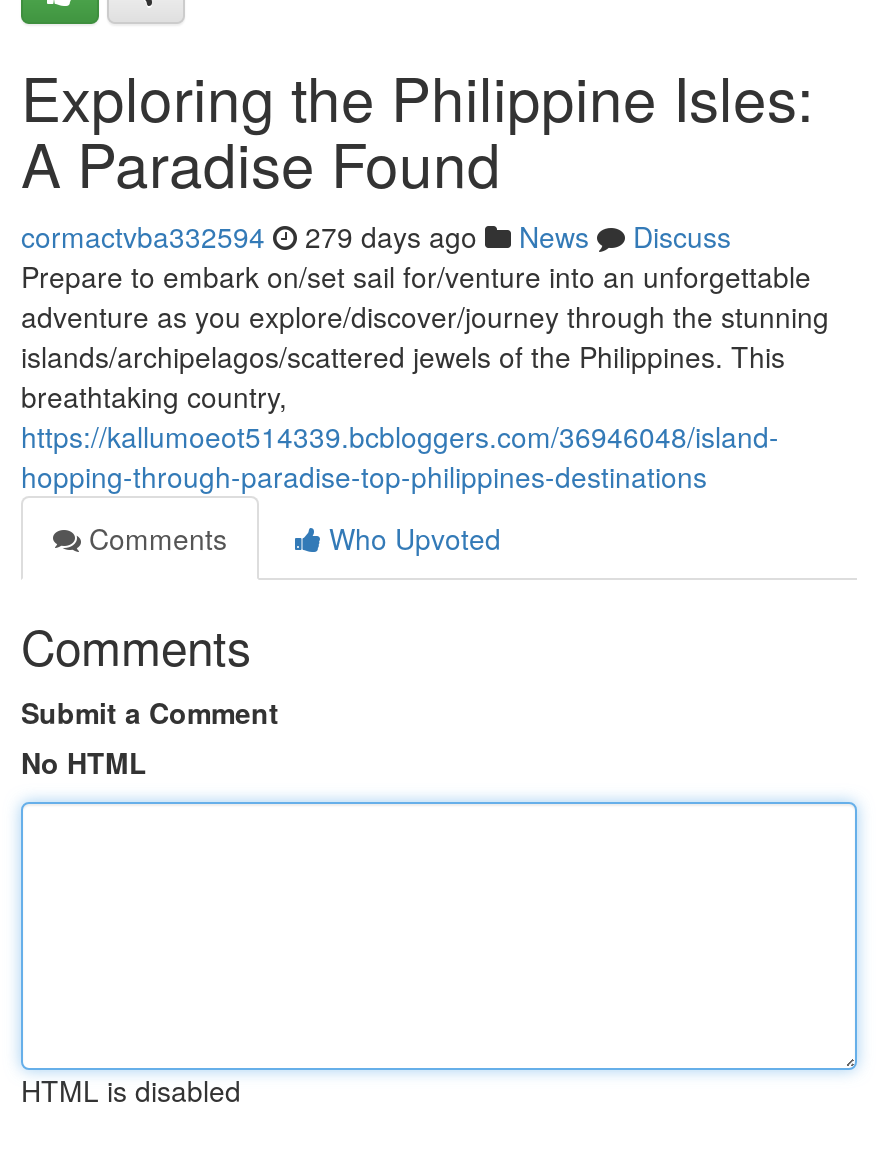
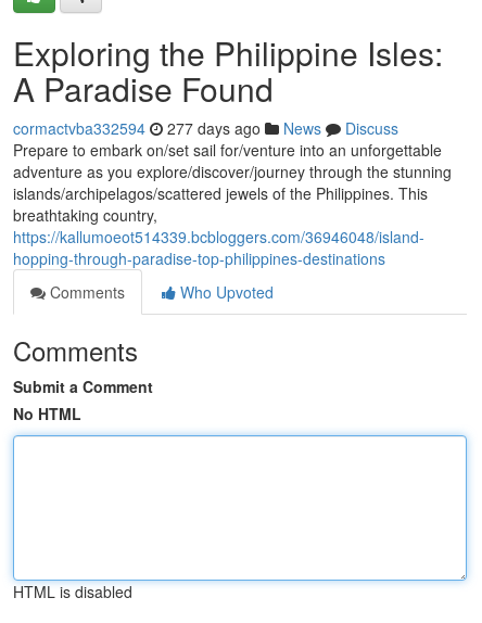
- cormactvba332594 279 days ago News Discuss
+ cormactvba332594 277 days ago News Discuss
